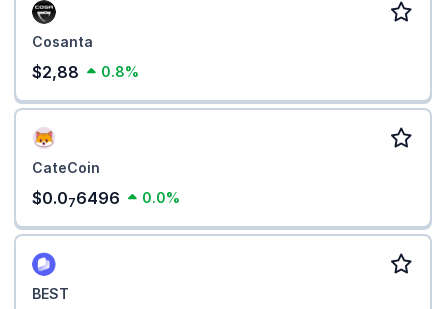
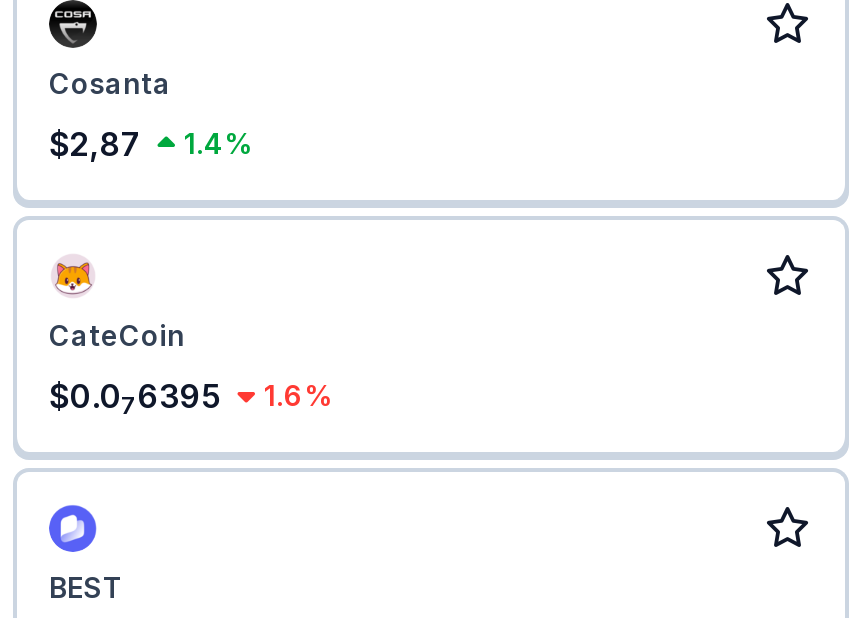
- $2,88
+ $2,87

- 0.8%
+ 1.4%

- $0.076496
+ $0.076395

- 0.0%
+ 1.6%
